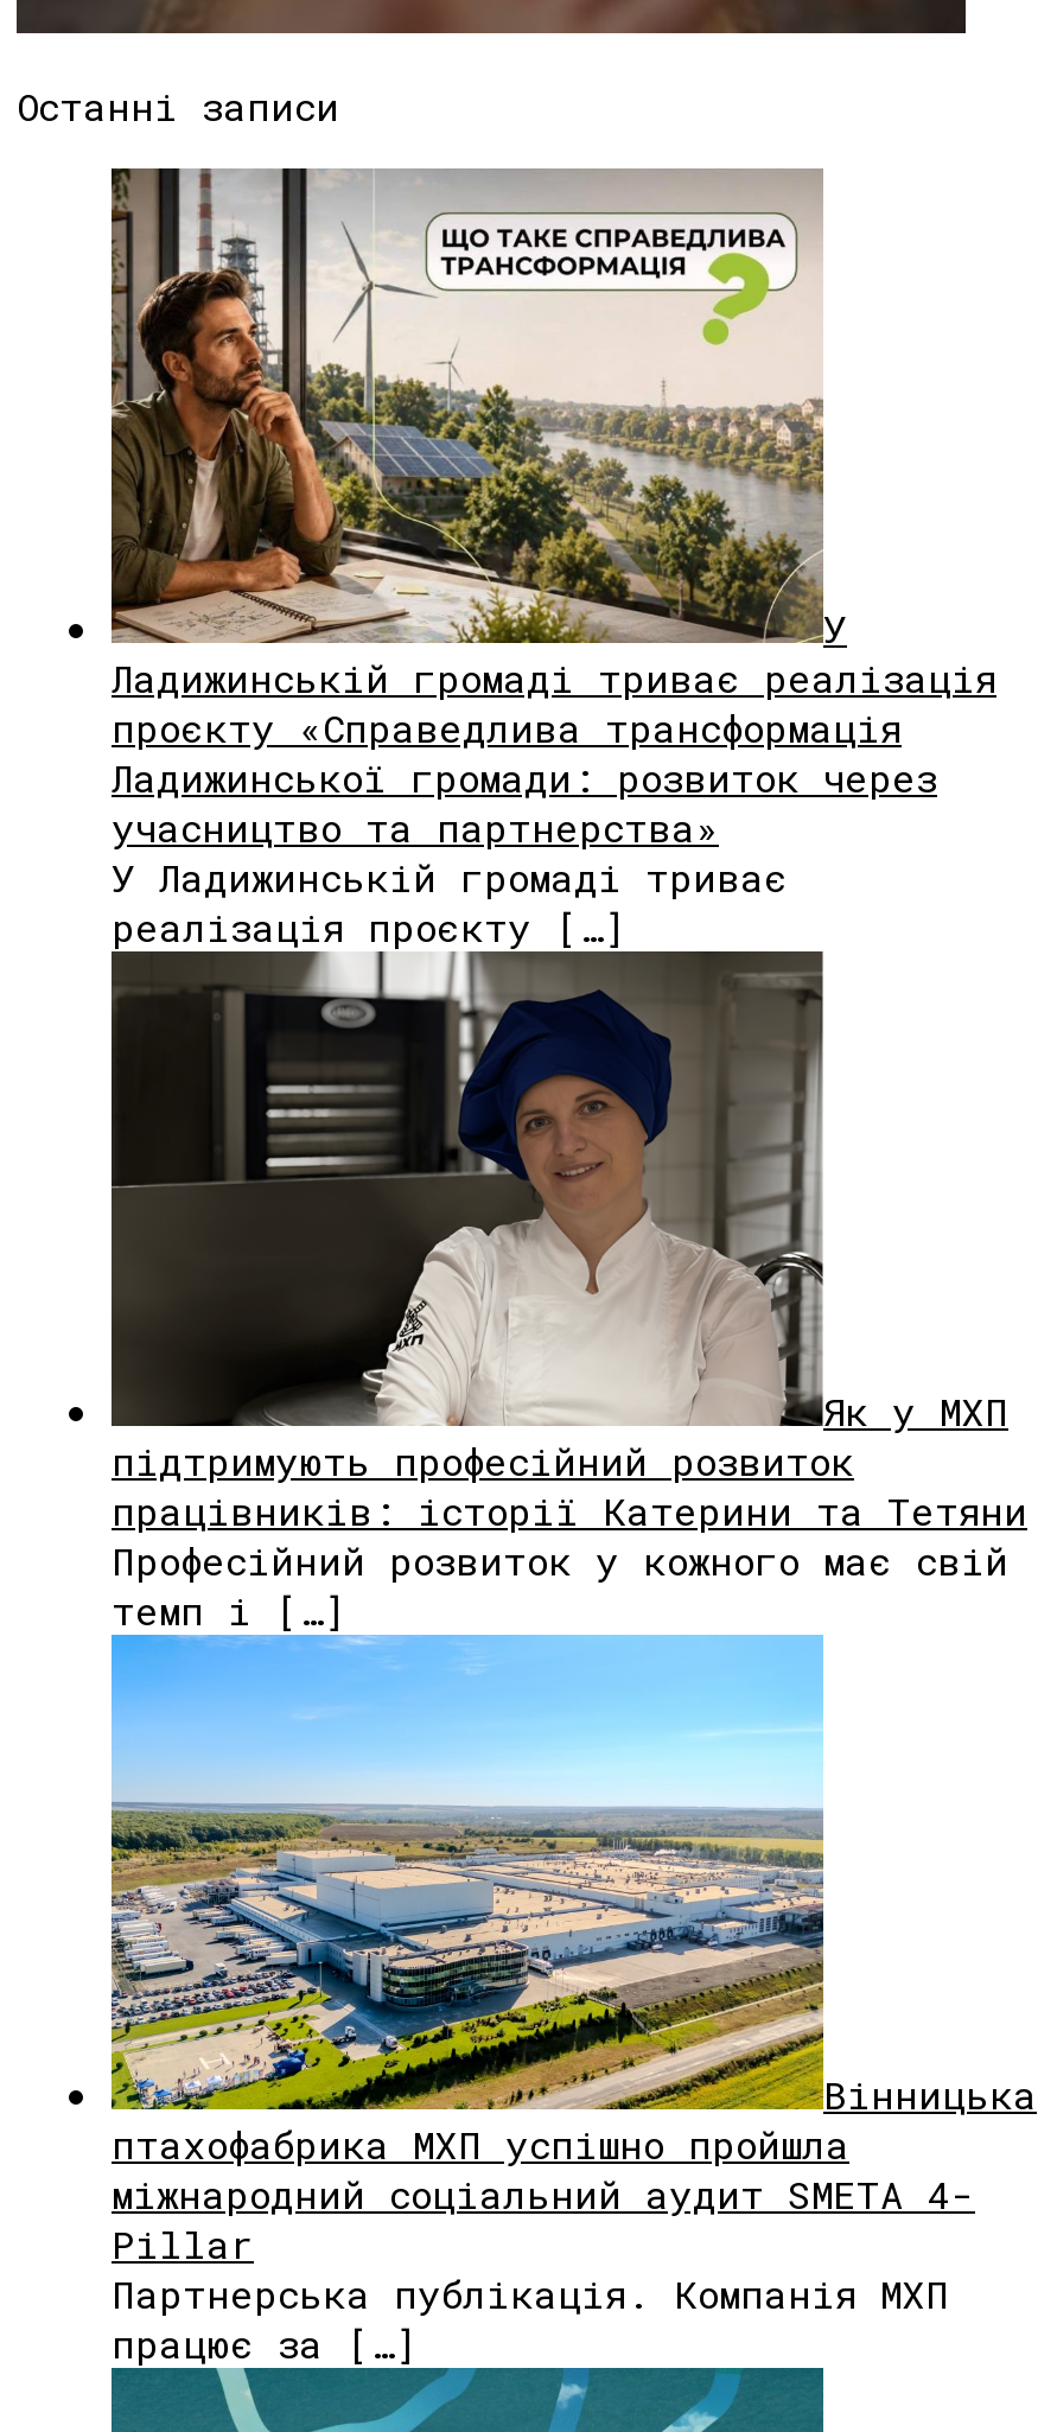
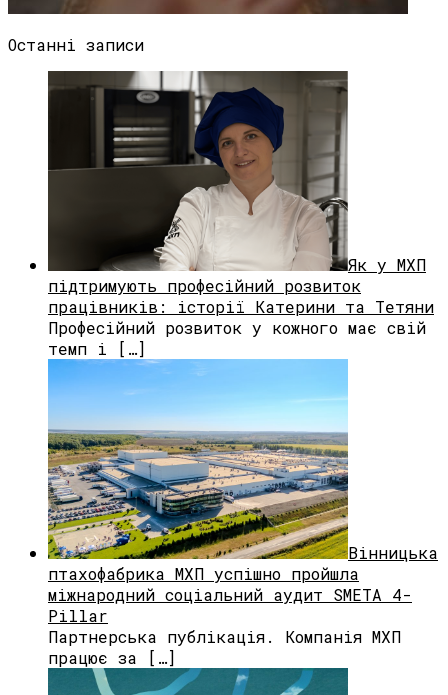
- [image]
- У
- Ладижинській громаді триває реалізація
- проєкту «Справедлива трансформація
- Ладижинської громади: розвиток через
- учасництво та партнерства»
- У Ладижинській громаді триває
- реалізація проєкту […]
